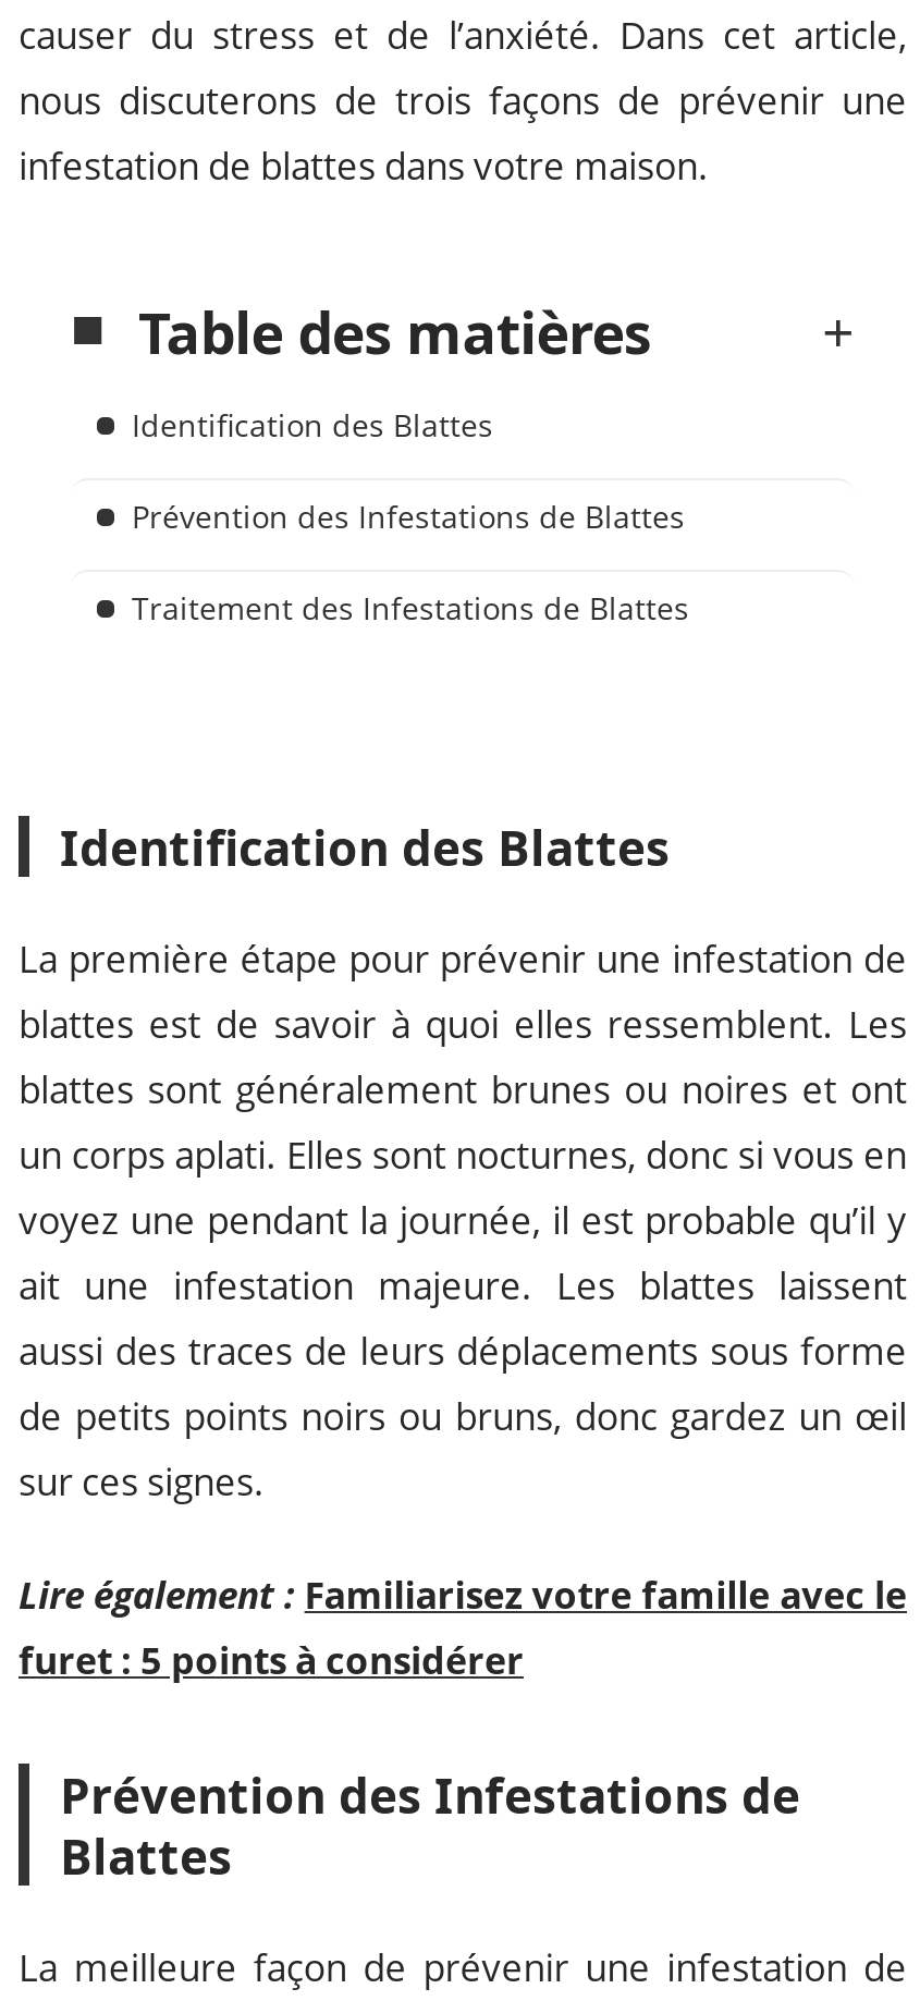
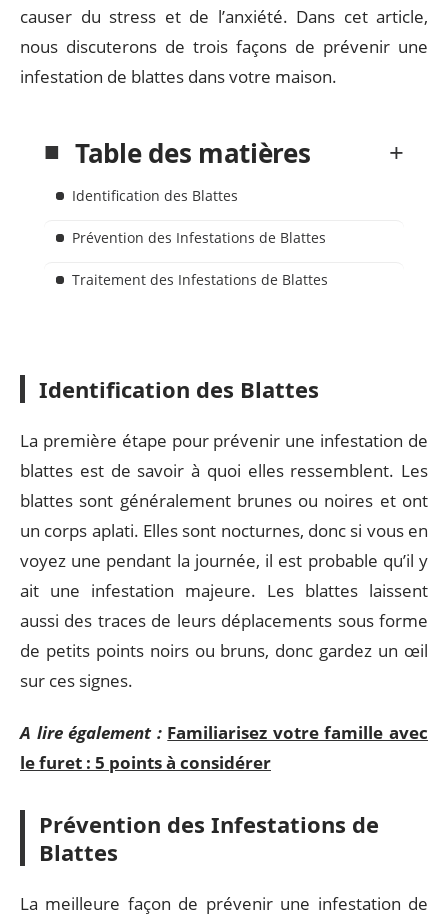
- Lire également : Familiarisez votre famille avec le
- furet : 5 points à considérer
+ A lire également : Familiarisez votre famille avec
+ le furet : 5 points à considérer
